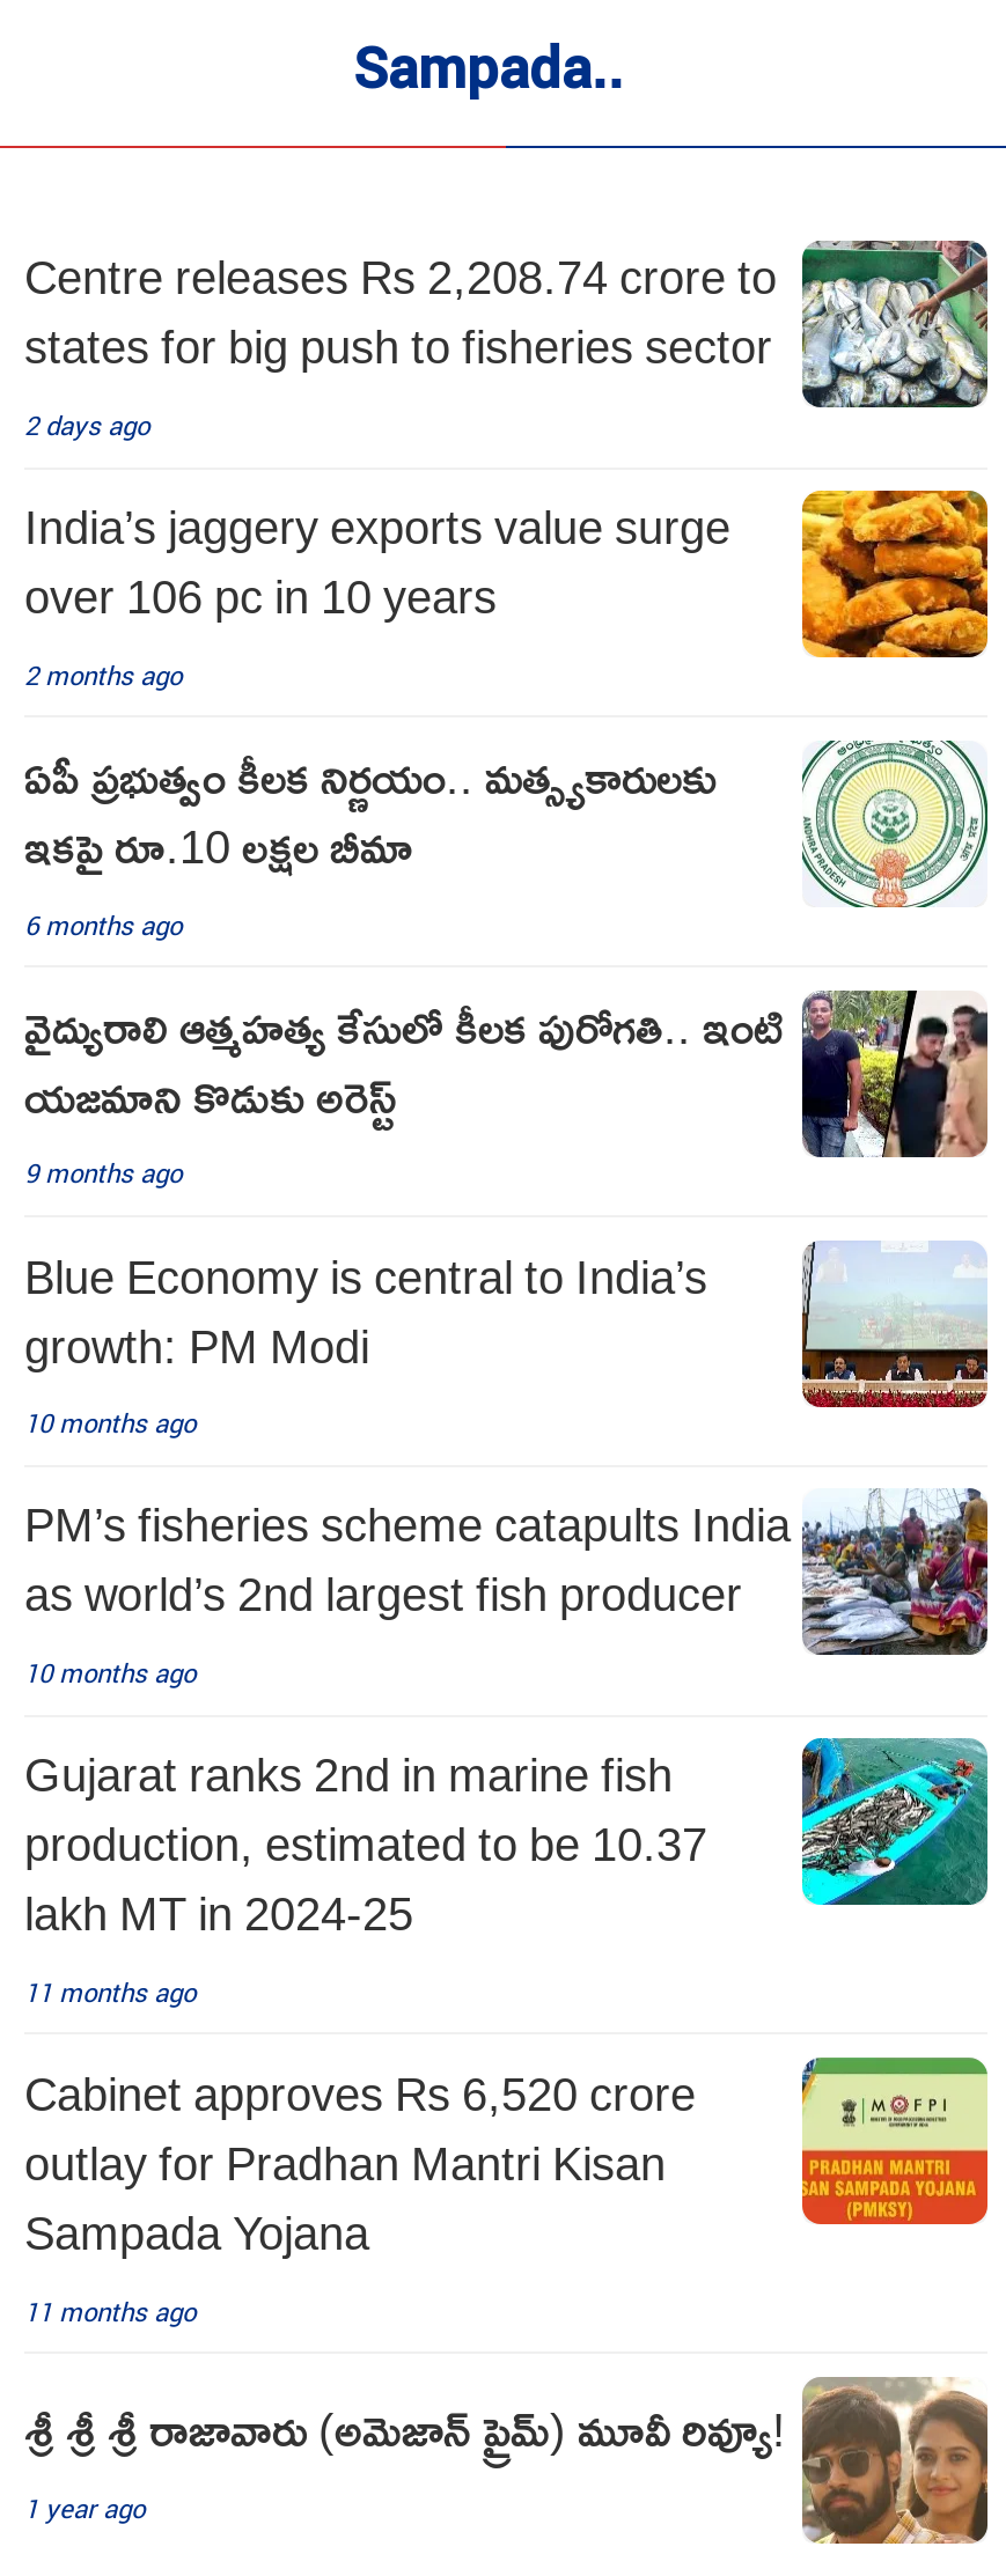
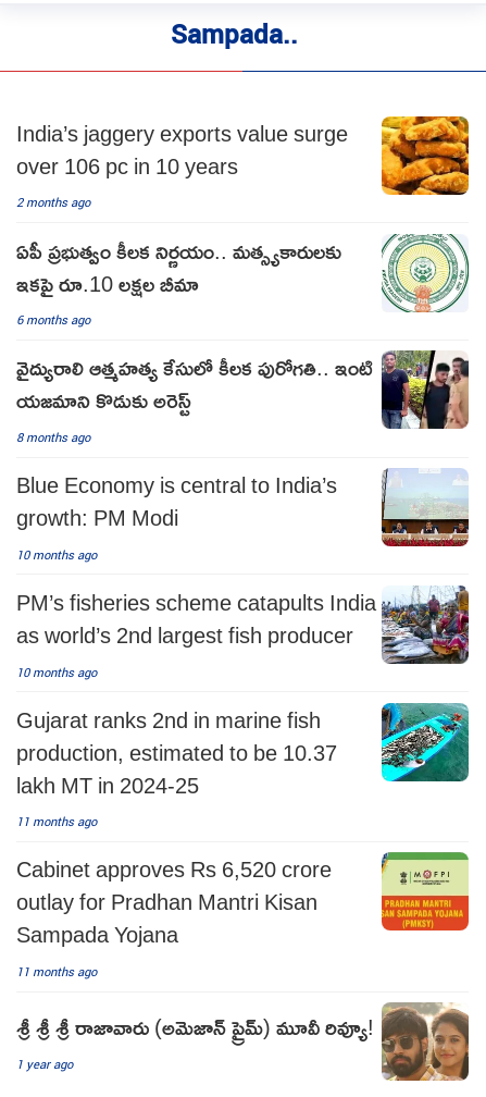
- [image]
- Centre releases Rs 2,208.74 crore to
- states for big push to fisheries sector
- 2 days ago

- 9 months ago
+ 8 months ago
